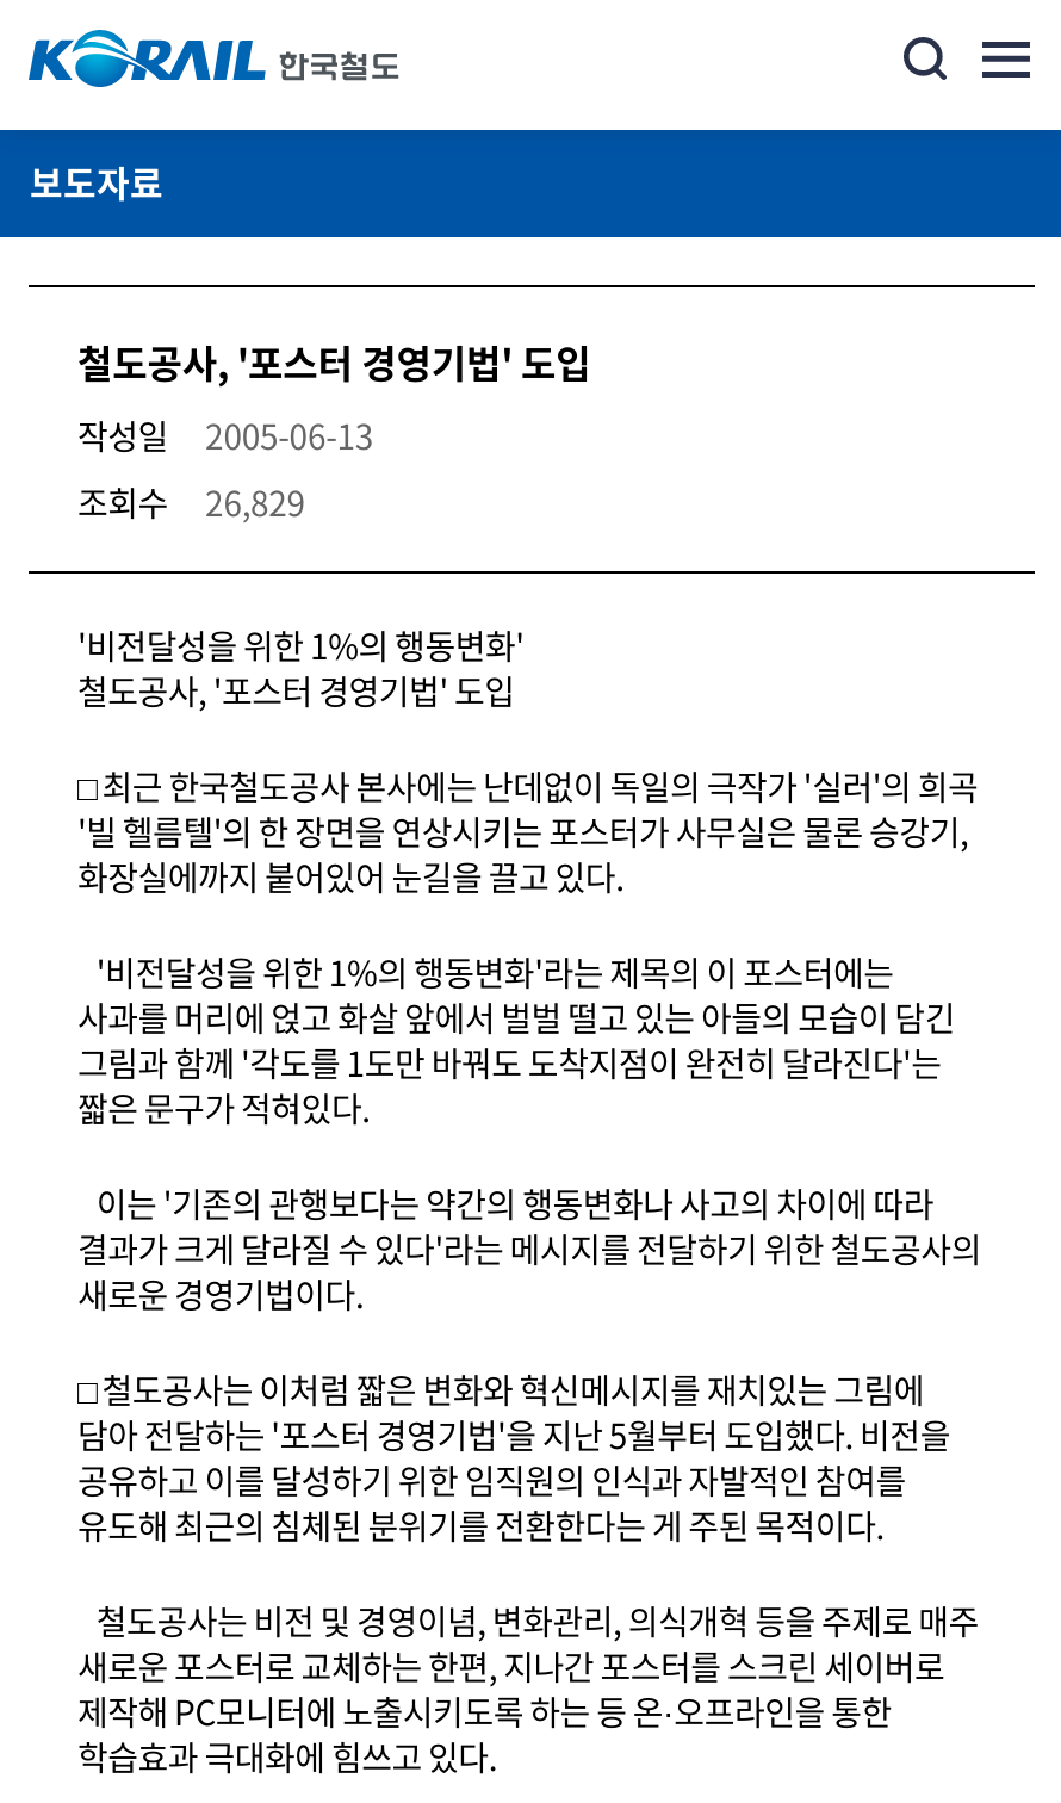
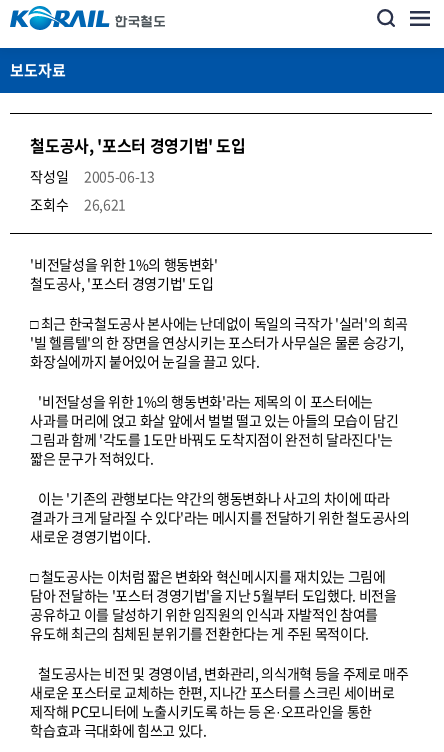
- 조회수 26,829
+ 조회수 26,621
